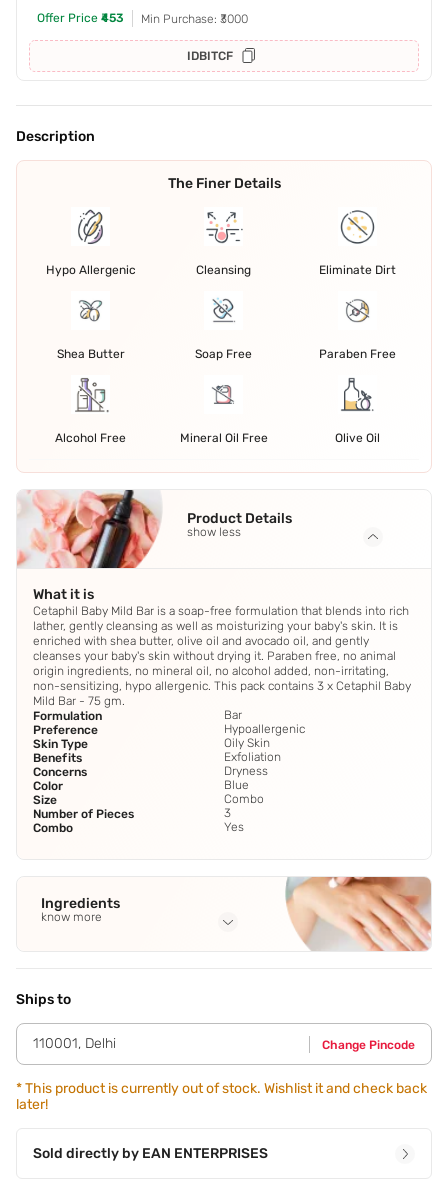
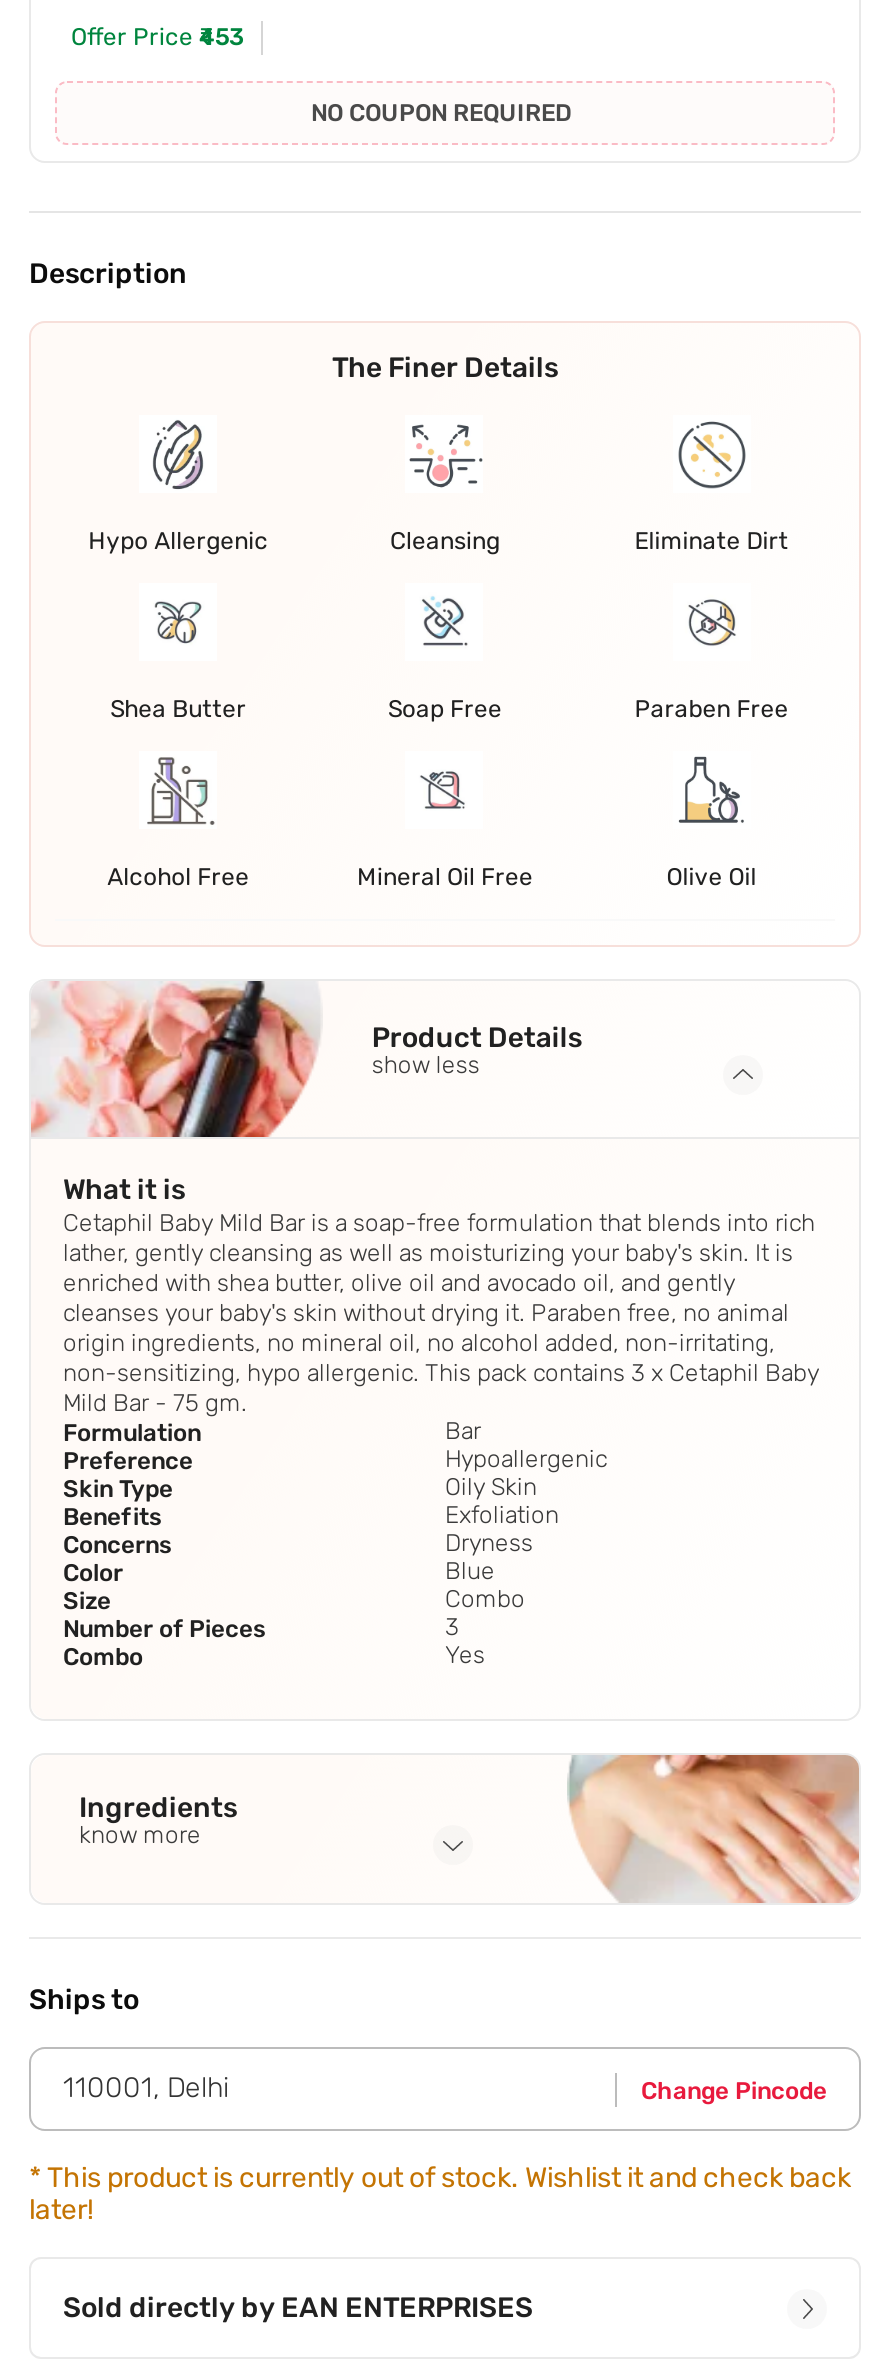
- Min Purchase: ₹3000
- IDBITCF
+ NO COUPON REQUIRED
